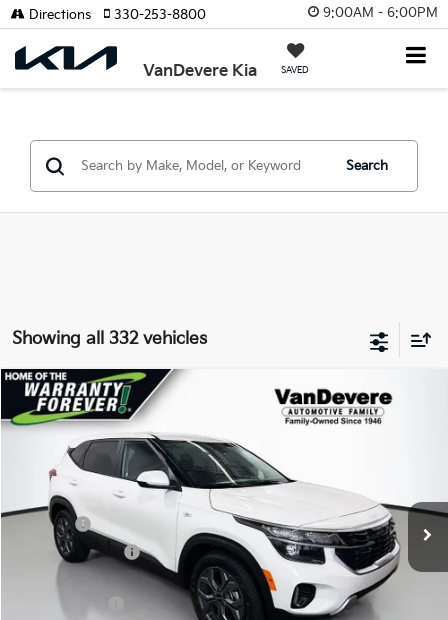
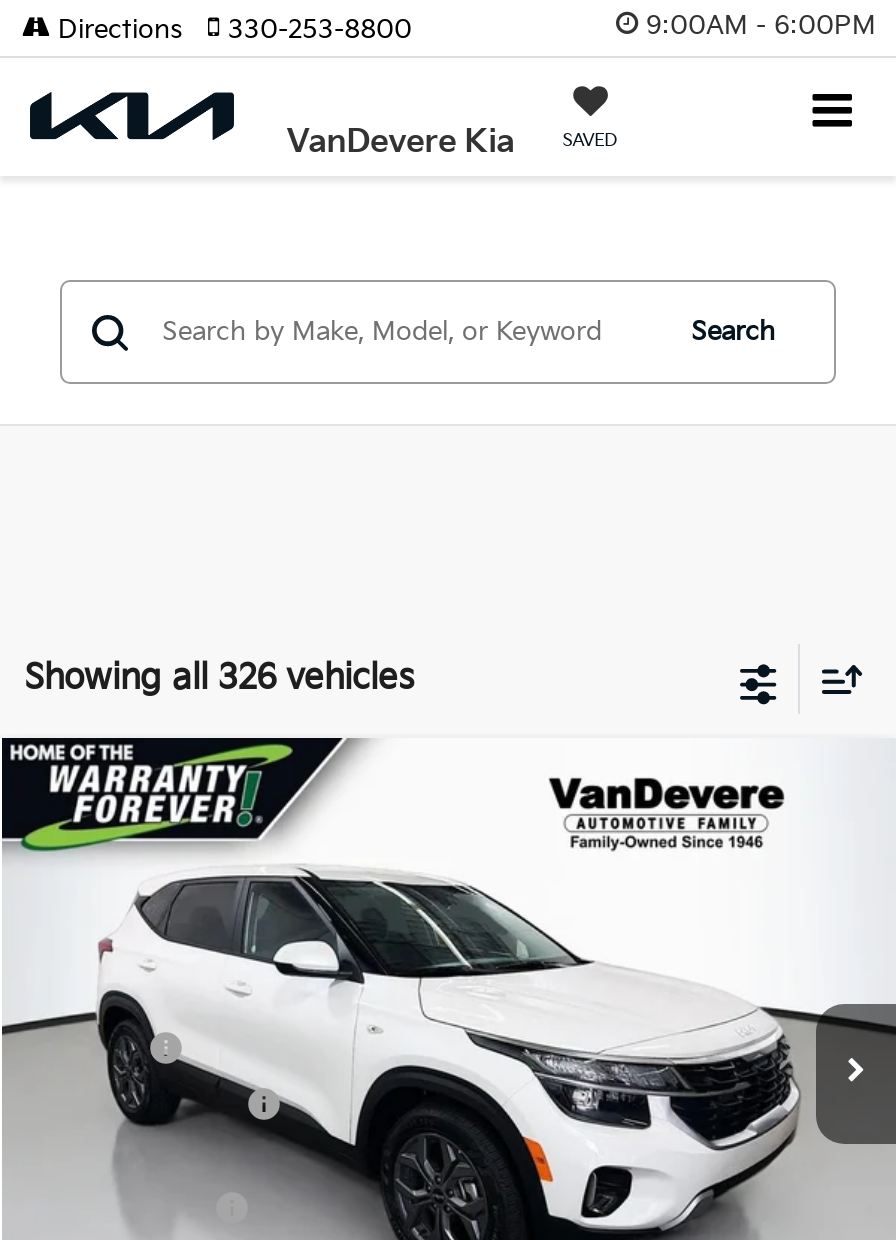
- Showing all 332 vehicles
+ Showing all 326 vehicles
